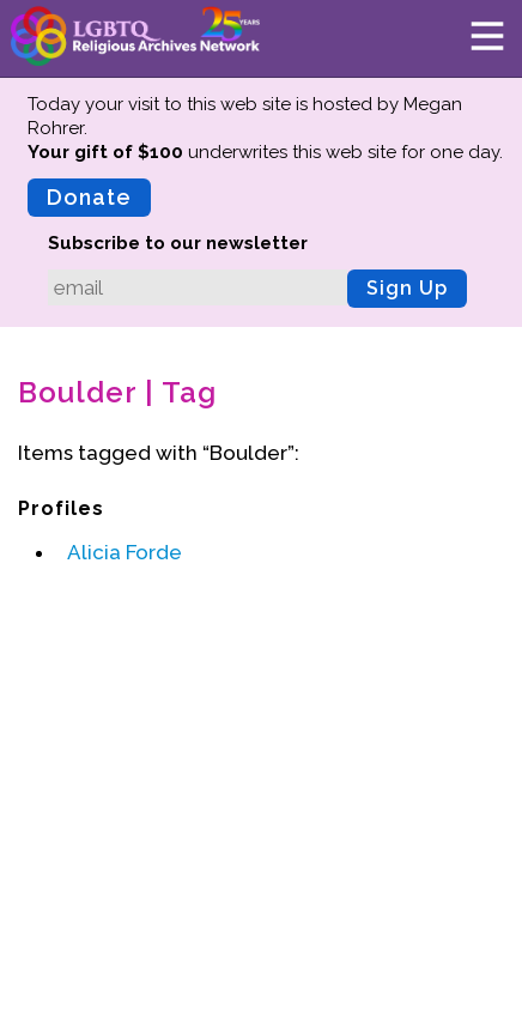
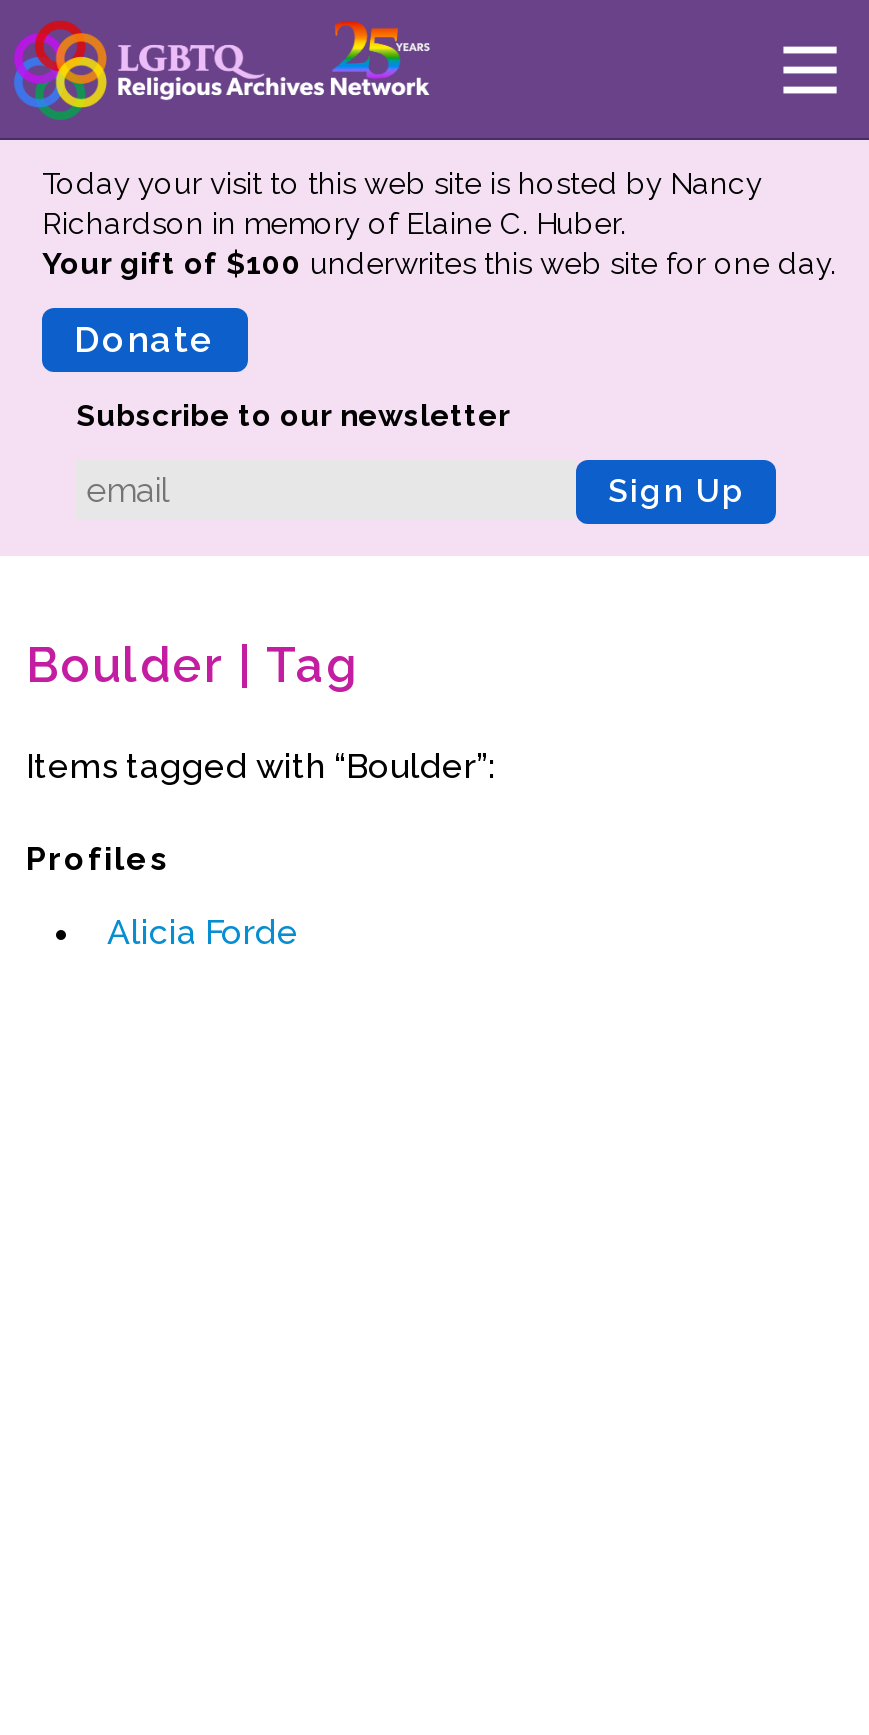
- Today your visit to this web site is hosted by Megan
- Rohrer.
+ Today your visit to this web site is hosted by Nancy
+ Richardson in memory of Elaine C. Huber.
